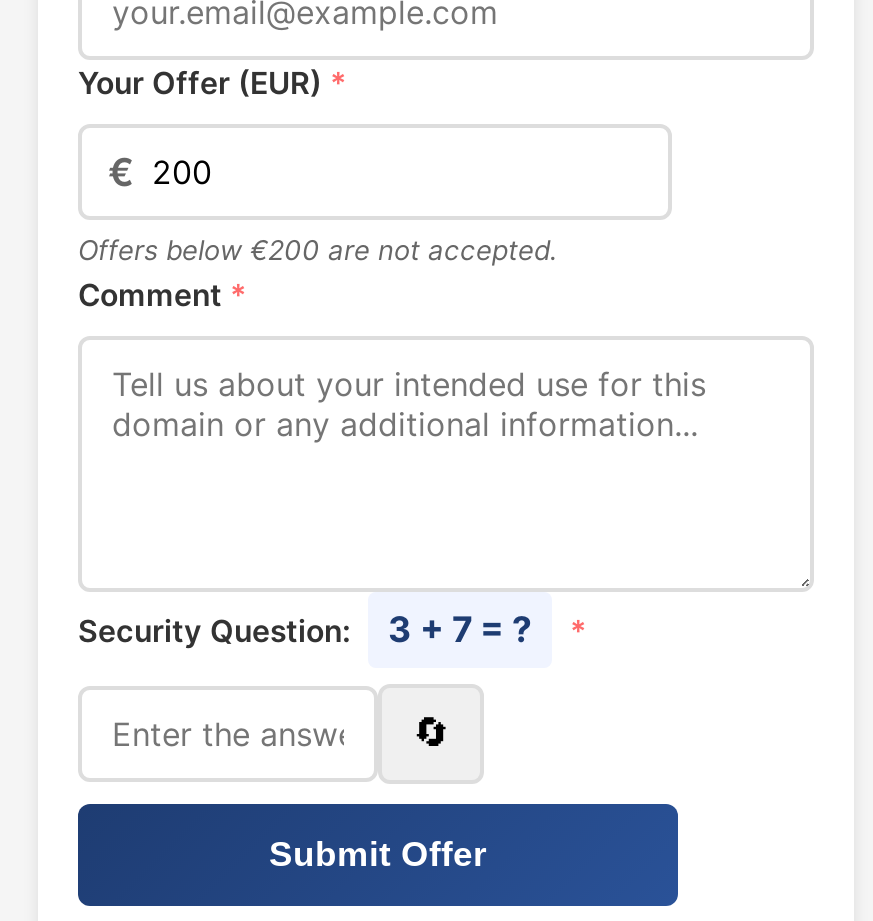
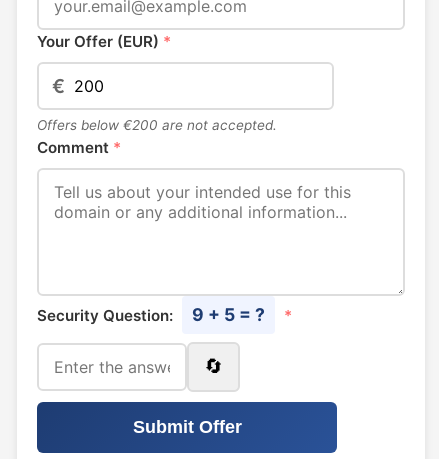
- 3 + 7 = ?
+ 9 + 5 = ?
